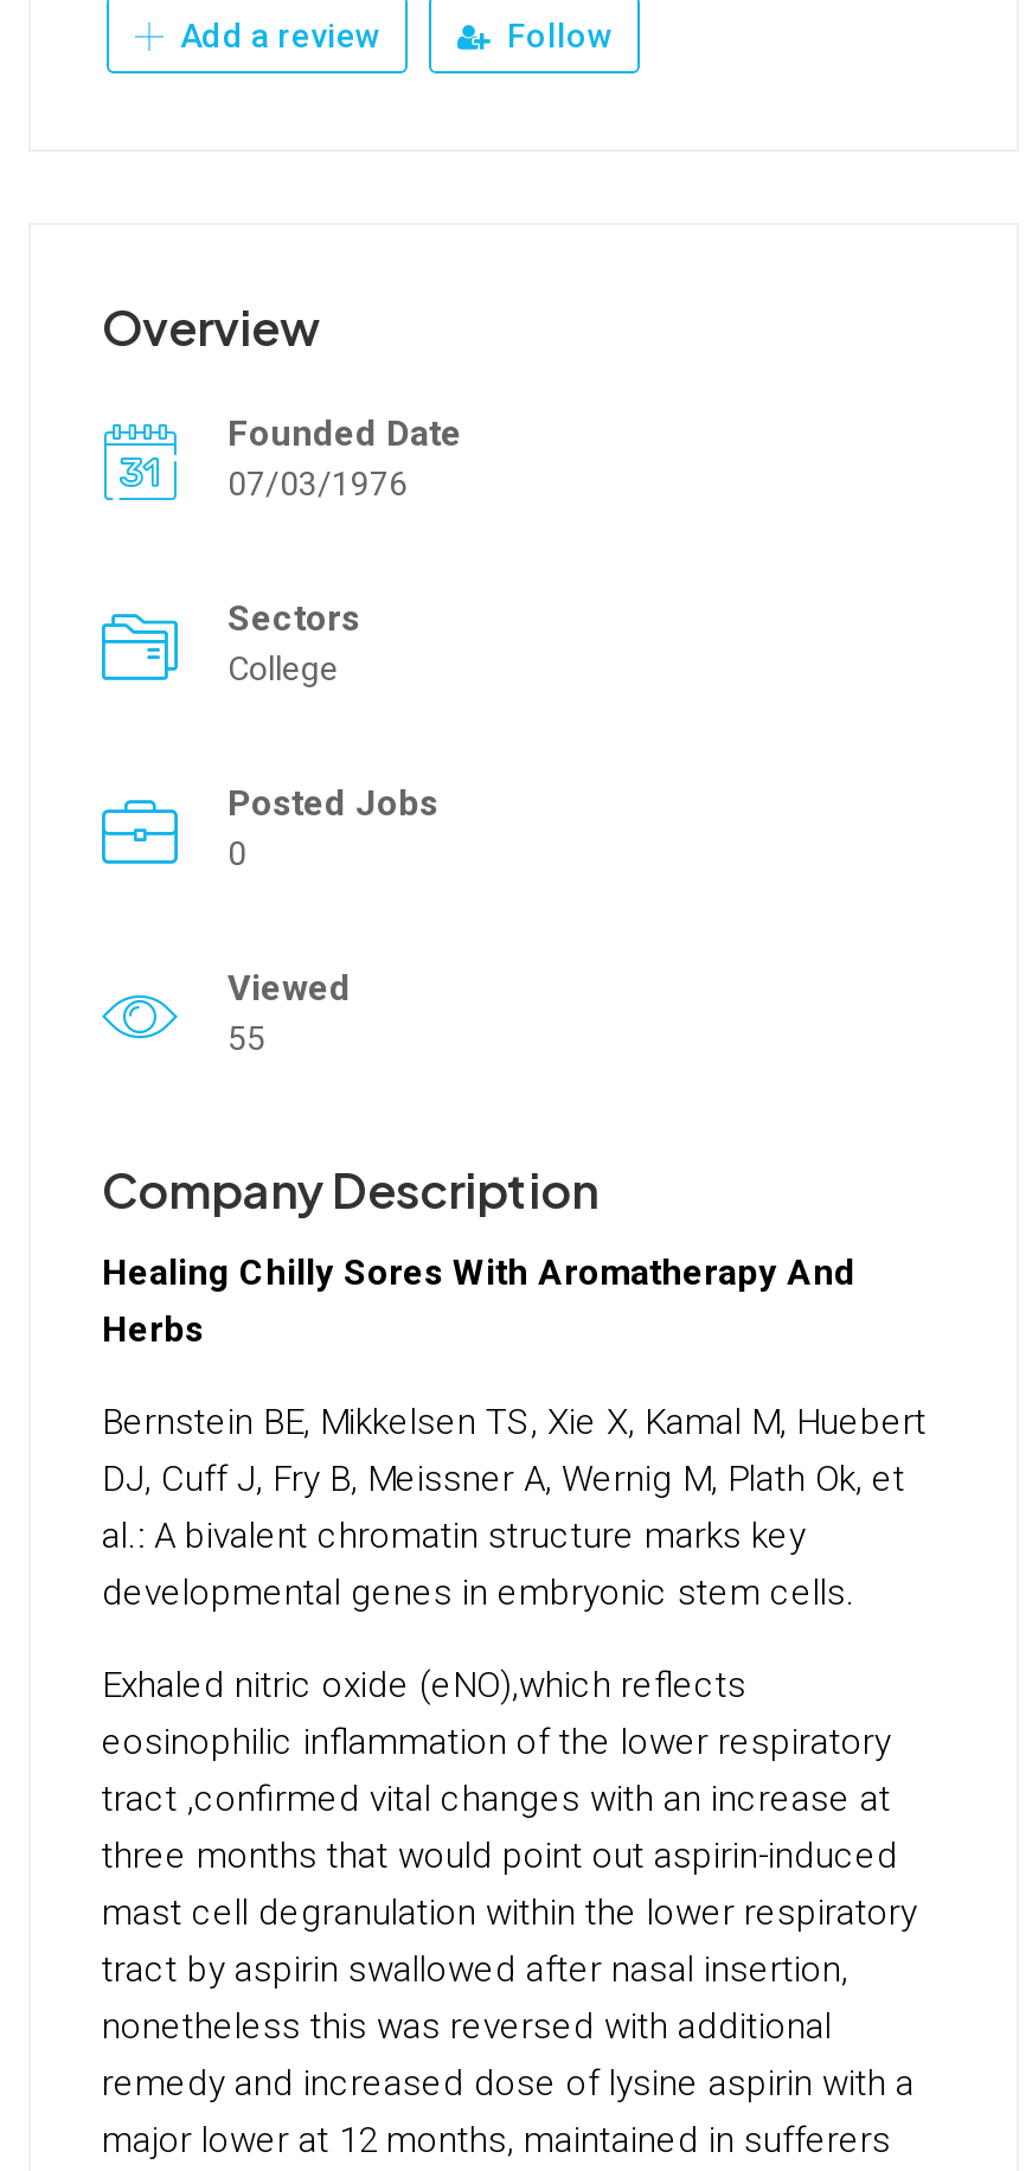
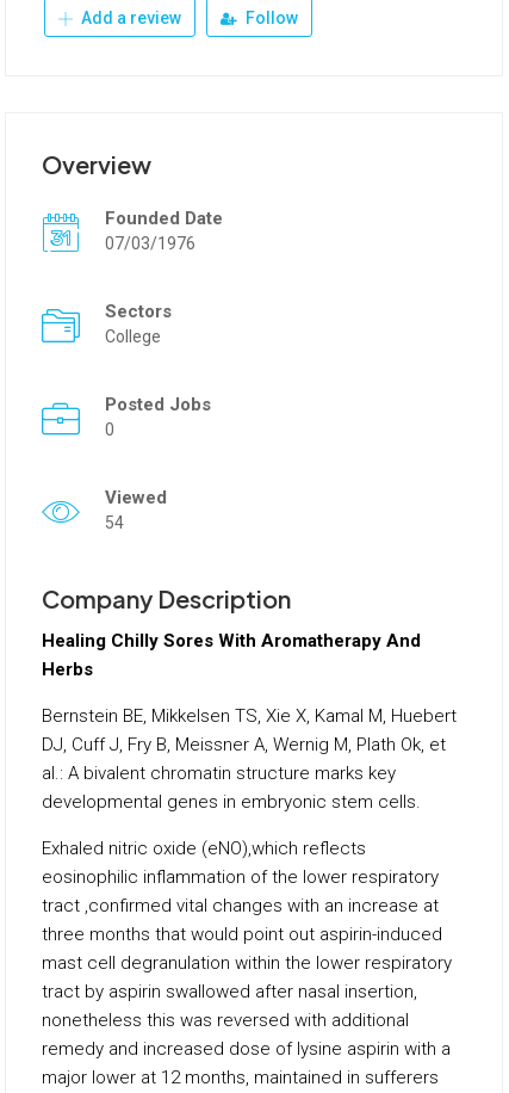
- 55
+ 54
